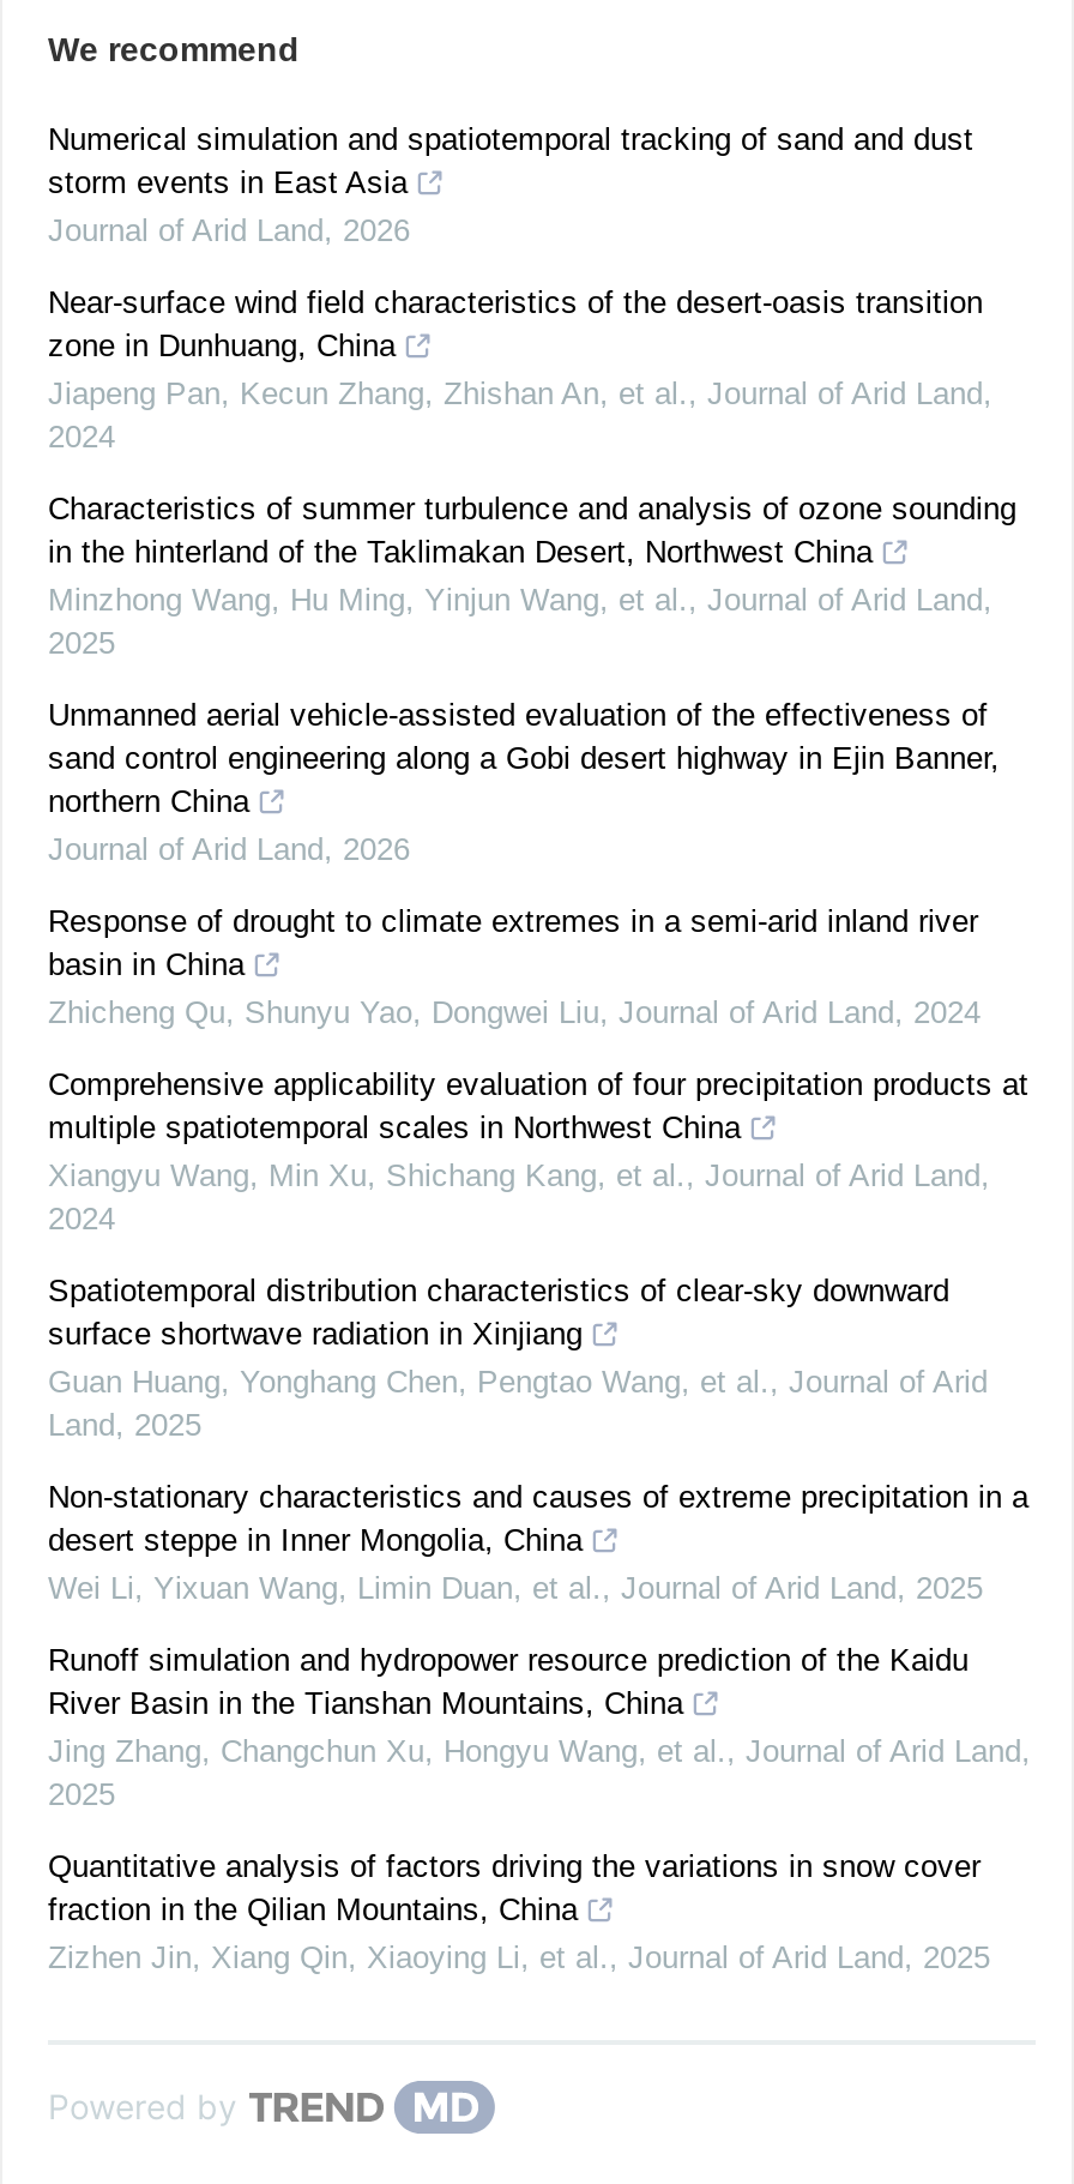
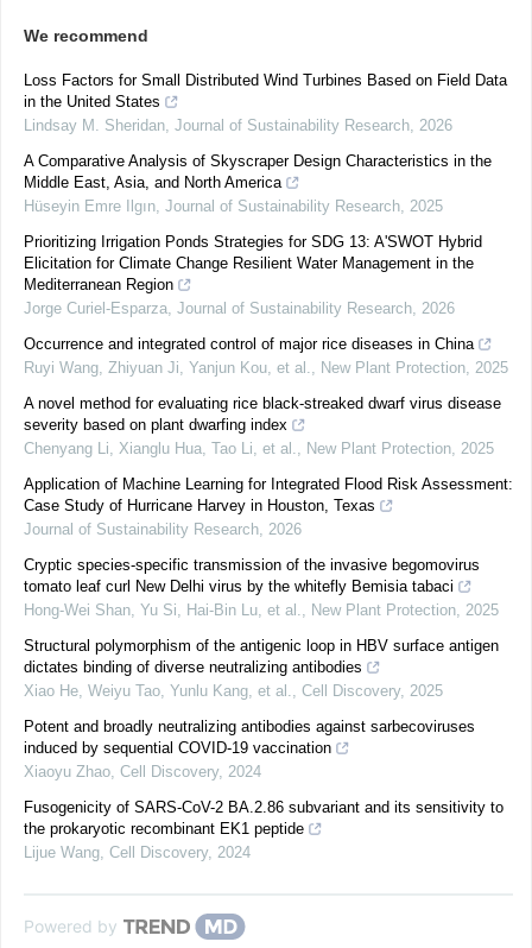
- Numerical simulation and spatiotemporal tracking of sand and dust
- storm events in East Asia
- Journal of Arid Land, 2026
+ Loss Factors for Small Distributed Wind Turbines Based on Field Data
+ in the United States
+ Lindsay M. Sheridan, Journal of Sustainability Research, 2026

- Near-surface wind field characteristics of the desert-oasis transition
- zone in Dunhuang, China
- Jiapeng Pan, Kecun Zhang, Zhishan An, et al., Journal of Arid Land,
- 2024
+ A Comparative Analysis of Skyscraper Design Characteristics in the
+ Middle East, Asia, and North America
+ Hüseyin Emre Ilgın, Journal of Sustainability Research, 2025

- Characteristics of summer turbulence and analysis of ozone sounding
- in the hinterland of the Taklimakan Desert, Northwest China
- Minzhong Wang, Hu Ming, Yinjun Wang, et al., Journal of Arid Land,
- 2025
+ Prioritizing Irrigation Ponds Strategies for SDG 13: A'SWOT Hybrid
+ Elicitation for Climate Change Resilient Water Management in the
+ Mediterranean Region
+ Jorge Curiel-Esparza, Journal of Sustainability Research, 2026

- Unmanned aerial vehicle-assisted evaluation of the effectiveness of
- sand control engineering along a Gobi desert highway in Ejin Banner,
- northern China
- Journal of Arid Land, 2026
+ Occurrence and integrated control of major rice diseases in China
+ Ruyi Wang, Zhiyuan Ji, Yanjun Kou, et al., New Plant Protection, 2025

- Response of drought to climate extremes in a semi-arid inland river
- basin in China
- Zhicheng Qu, Shunyu Yao, Dongwei Liu, Journal of Arid Land, 2024
+ A novel method for evaluating rice black‐streaked dwarf virus disease
+ severity based on plant dwarfing index
+ Chenyang Li, Xianglu Hua, Tao Li, et al., New Plant Protection, 2025

- Comprehensive applicability evaluation of four precipitation products at
- multiple spatiotemporal scales in Northwest China
- Xiangyu Wang, Min Xu, Shichang Kang, et al., Journal of Arid Land,
- 2024
+ Application of Machine Learning for Integrated Flood Risk Assessment:
+ Case Study of Hurricane Harvey in Houston, Texas
+ Journal of Sustainability Research, 2026

- Spatiotemporal distribution characteristics of clear-sky downward
- surface shortwave radiation in Xinjiang
- Guan Huang, Yonghang Chen, Pengtao Wang, et al., Journal of Arid
- Land, 2025
+ Cryptic species‐specific transmission of the invasive begomovirus
+ tomato leaf curl New Delhi virus by the whitefly Bemisia tabaci
+ Hong‐Wei Shan, Yu Si, Hai‐Bin Lu, et al., New Plant Protection, 2025

- Non-stationary characteristics and causes of extreme precipitation in a
- desert steppe in Inner Mongolia, China
- Wei Li, Yixuan Wang, Limin Duan, et al., Journal of Arid Land, 2025
+ Structural polymorphism of the antigenic loop in HBV surface antigen
+ dictates binding of diverse neutralizing antibodies
+ Xiao He, Weiyu Tao, Yunlu Kang, et al., Cell Discovery, 2025

- Runoff simulation and hydropower resource prediction of the Kaidu
- River Basin in the Tianshan Mountains, China
- Jing Zhang, Changchun Xu, Hongyu Wang, et al., Journal of Arid Land,
- 2025
+ Potent and broadly neutralizing antibodies against sarbecoviruses
+ induced by sequential COVID-19 vaccination
+ Xiaoyu Zhao, Cell Discovery, 2024

- Quantitative analysis of factors driving the variations in snow cover
- fraction in the Qilian Mountains, China
- Zizhen Jin, Xiang Qin, Xiaoying Li, et al., Journal of Arid Land, 2025
+ Fusogenicity of SARS-CoV-2 BA.2.86 subvariant and its sensitivity to
+ the prokaryotic recombinant EK1 peptide
+ Lijue Wang, Cell Discovery, 2024
